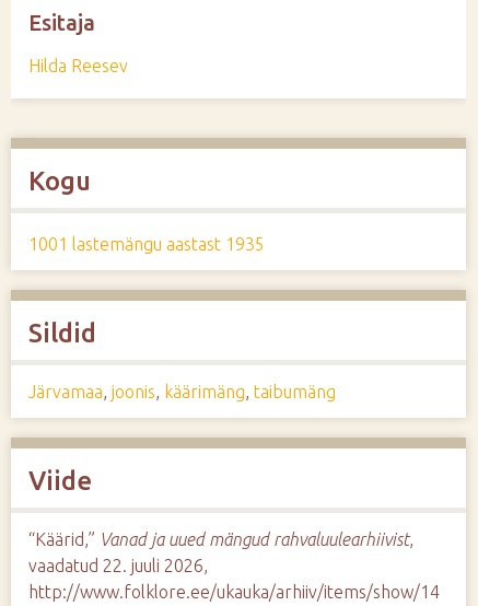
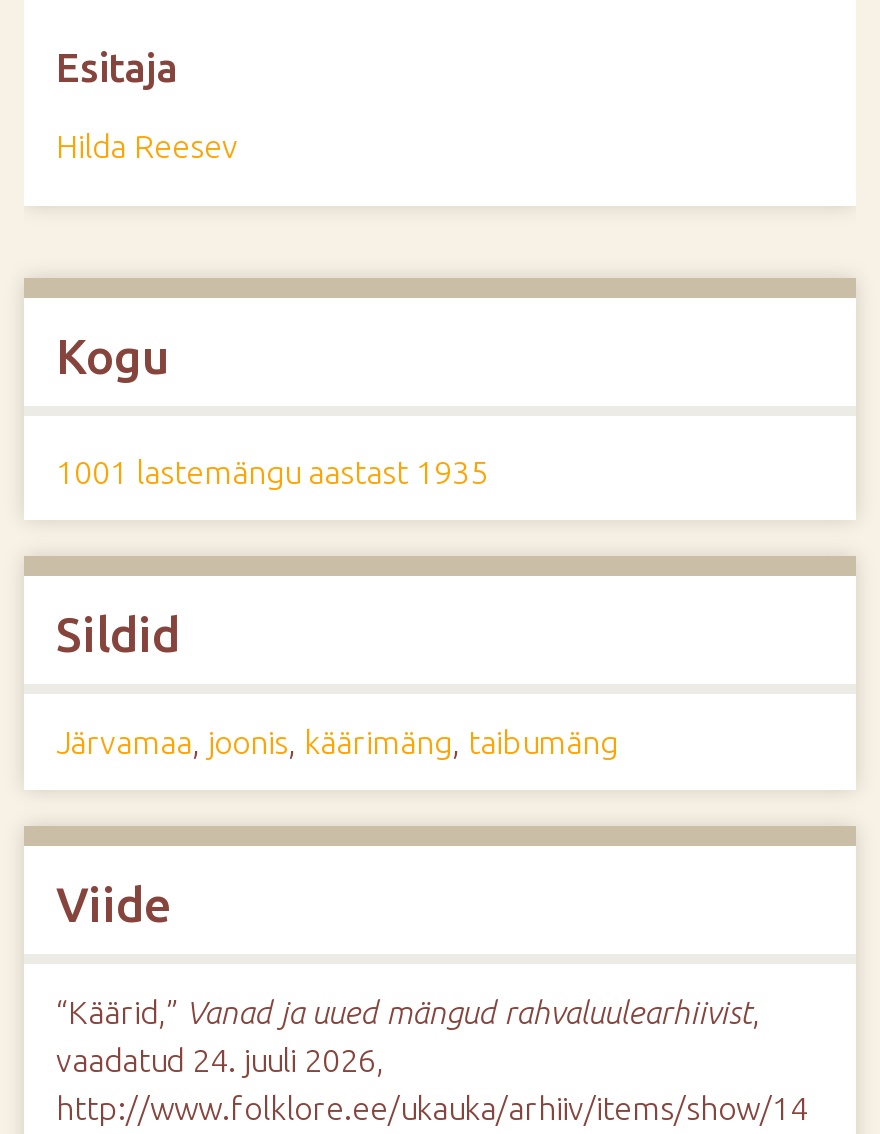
- vaadatud 22. juuli 2026,
+ vaadatud 24. juuli 2026,
